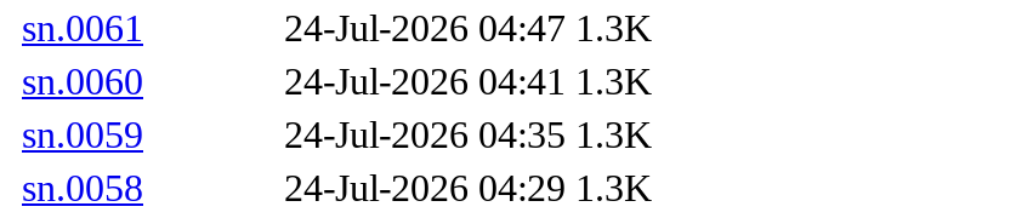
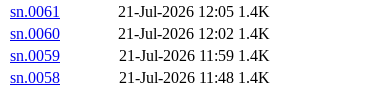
- 24-Jul-2026 04:47 1.3K
+ 21-Jul-2026 12:05 1.4K

- 24-Jul-2026 04:41 1.3K
+ 21-Jul-2026 12:02 1.4K

- 24-Jul-2026 04:35 1.3K
+ 21-Jul-2026 11:59 1.4K

- 24-Jul-2026 04:29 1.3K
+ 21-Jul-2026 11:48 1.4K
